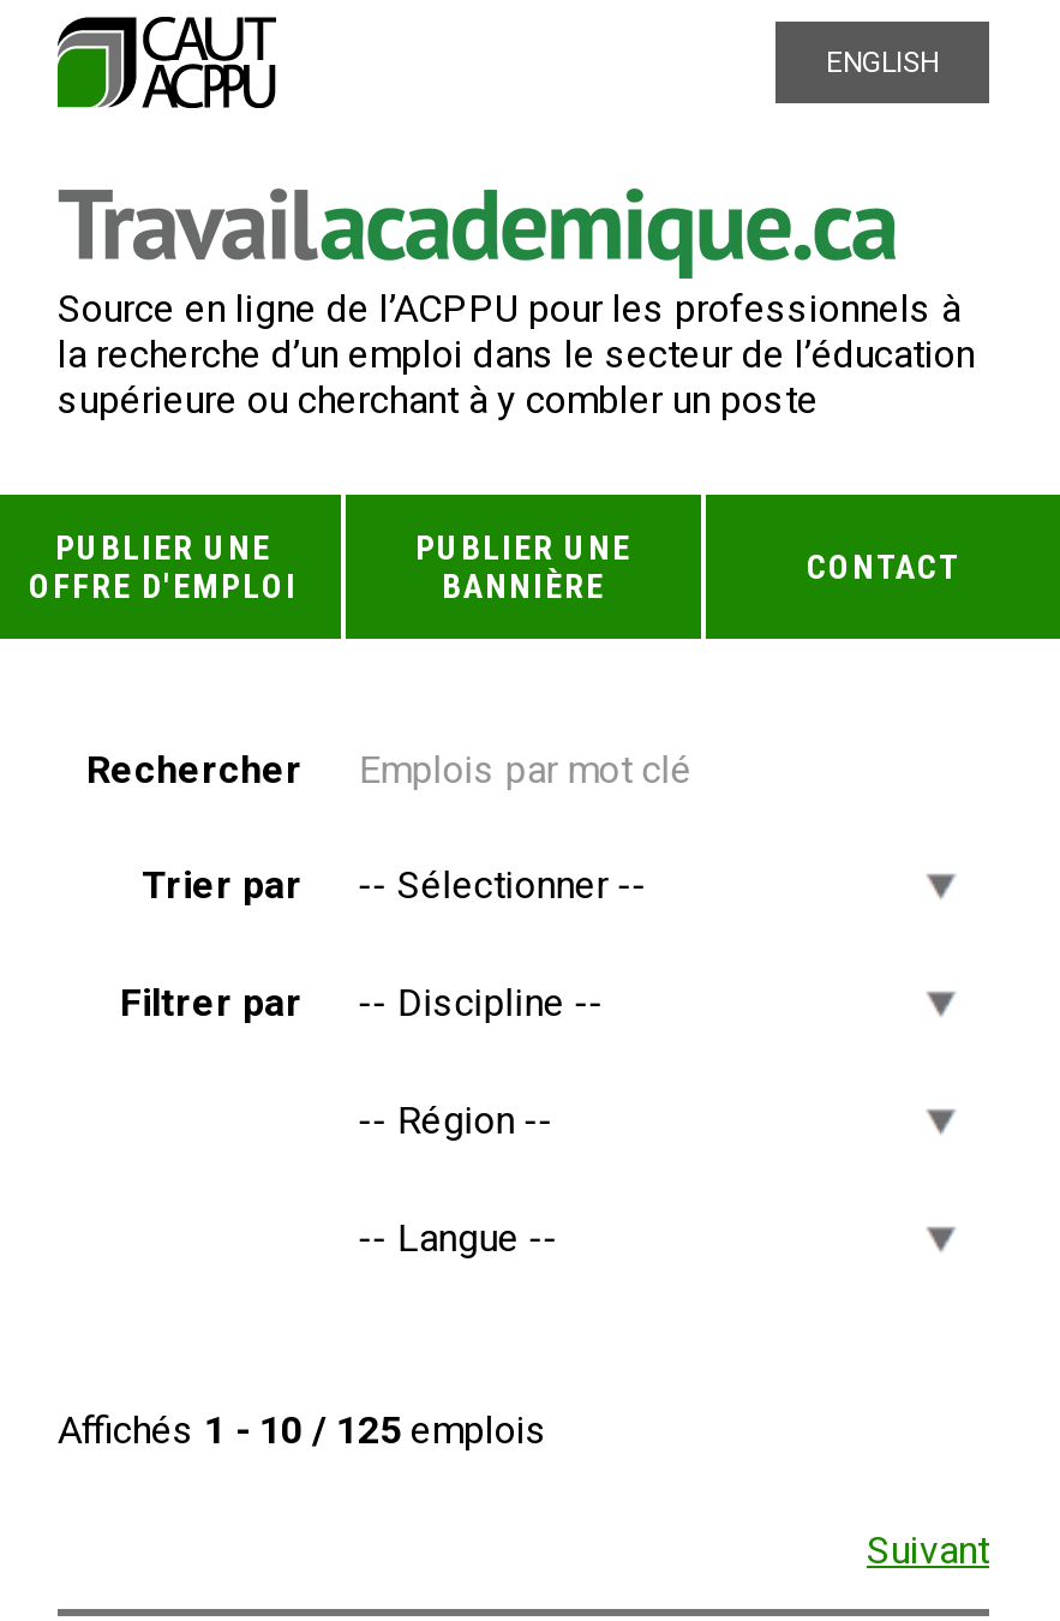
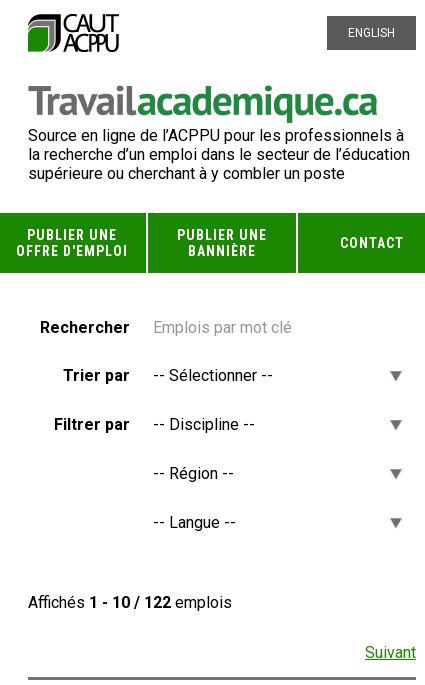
- Affichés 1 - 10 / 125 emplois
+ Affichés 1 - 10 / 122 emplois
